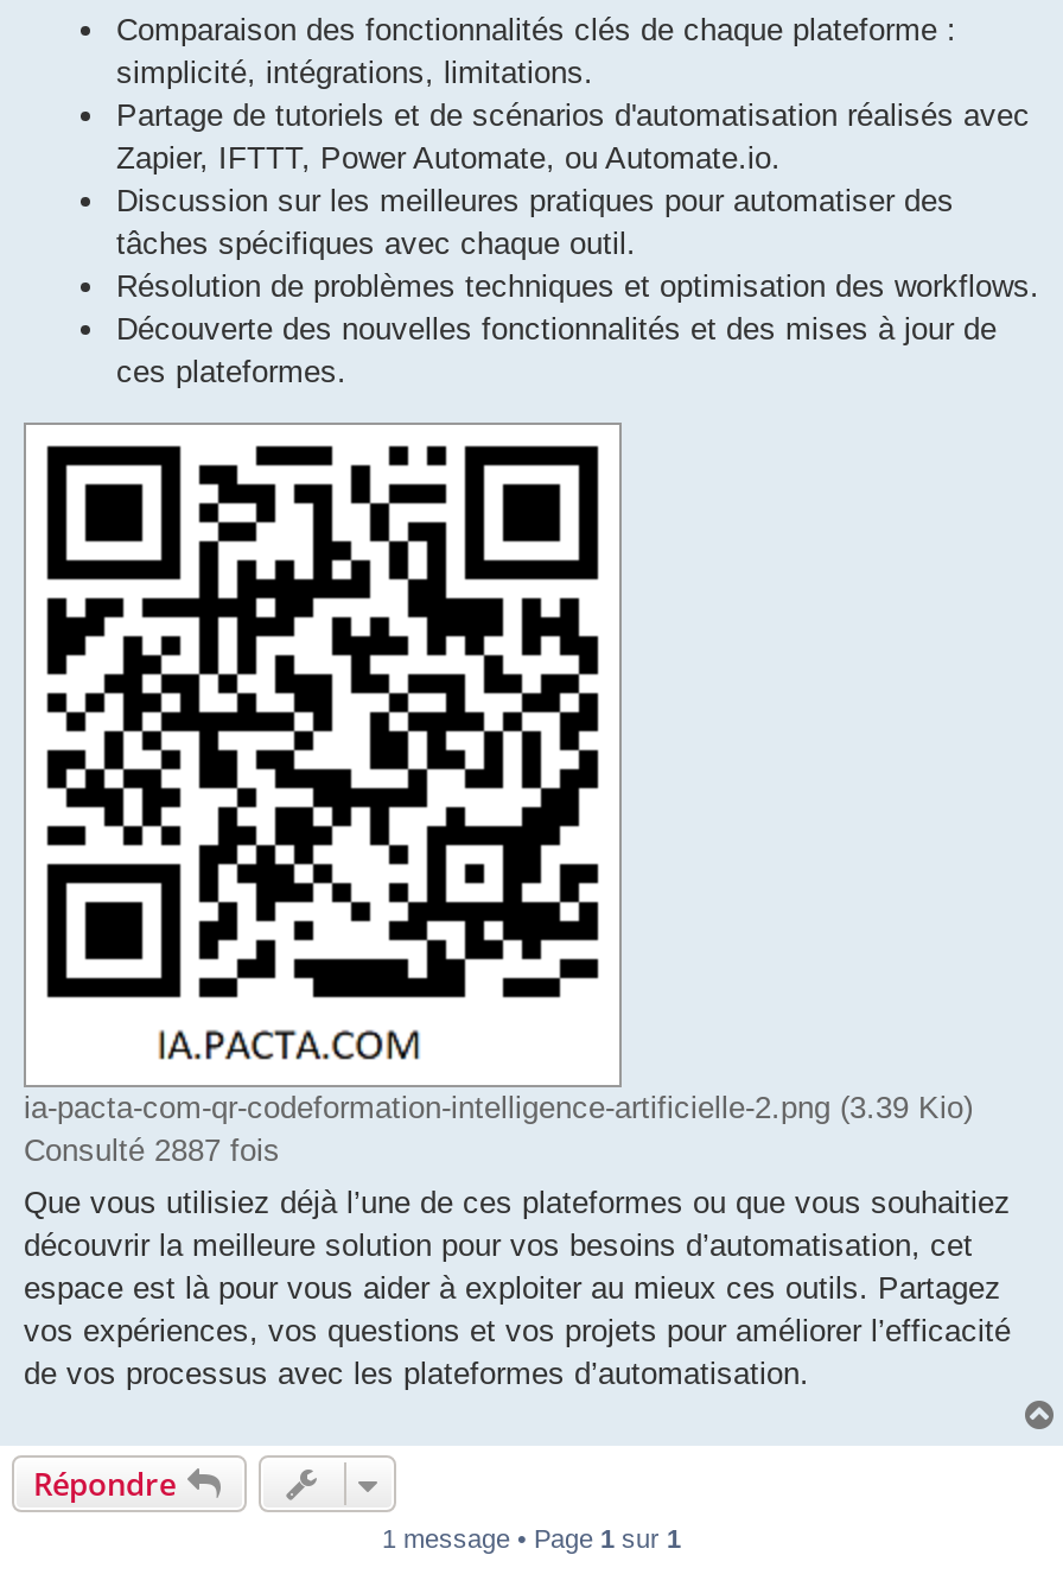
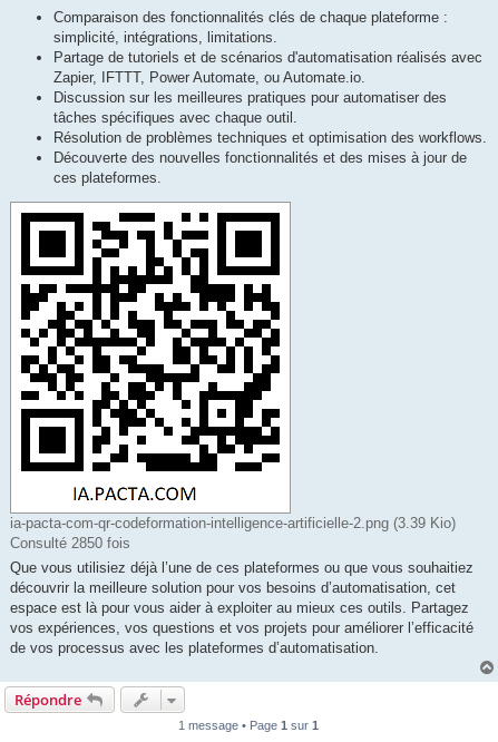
- Consulté 2887 fois
+ Consulté 2850 fois
